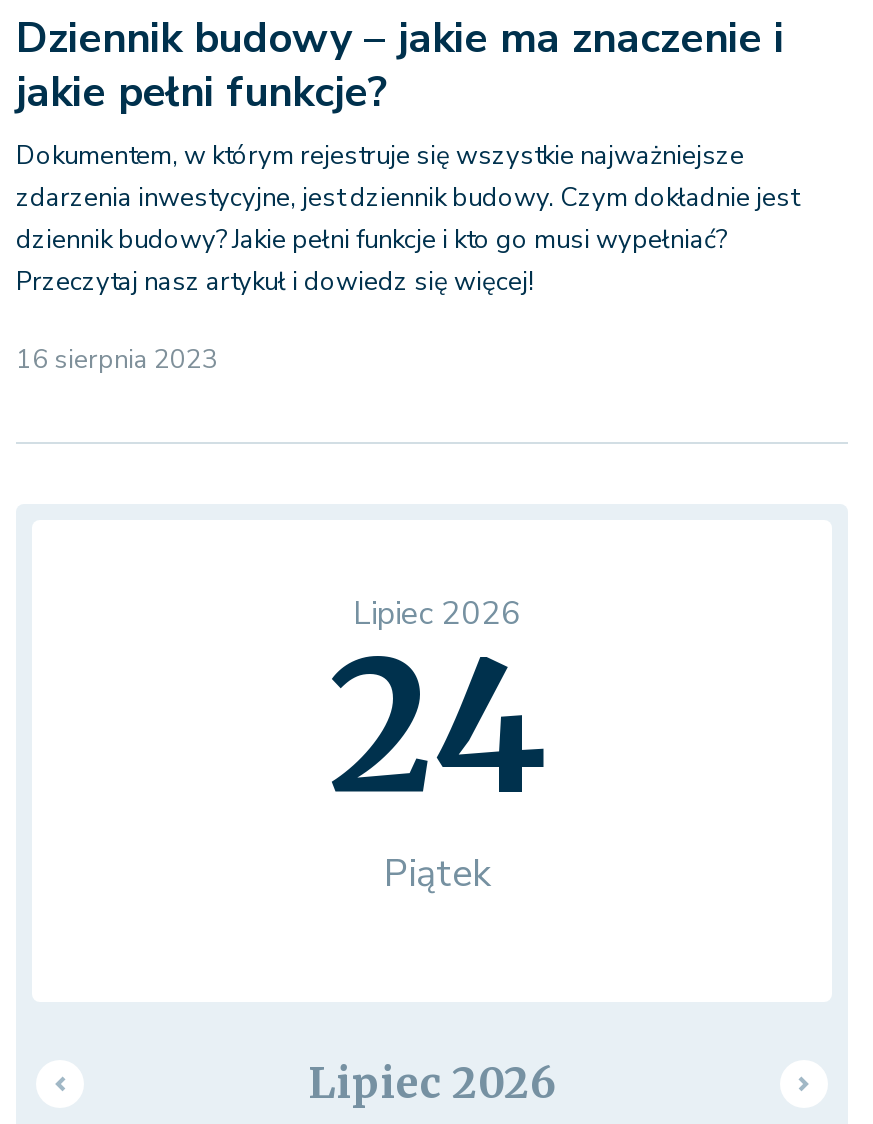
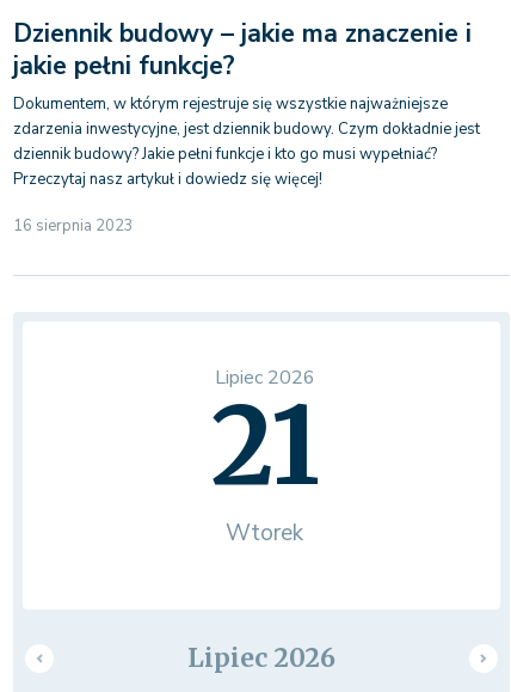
- 24
- Piątek
+ 21
+ Wtorek
